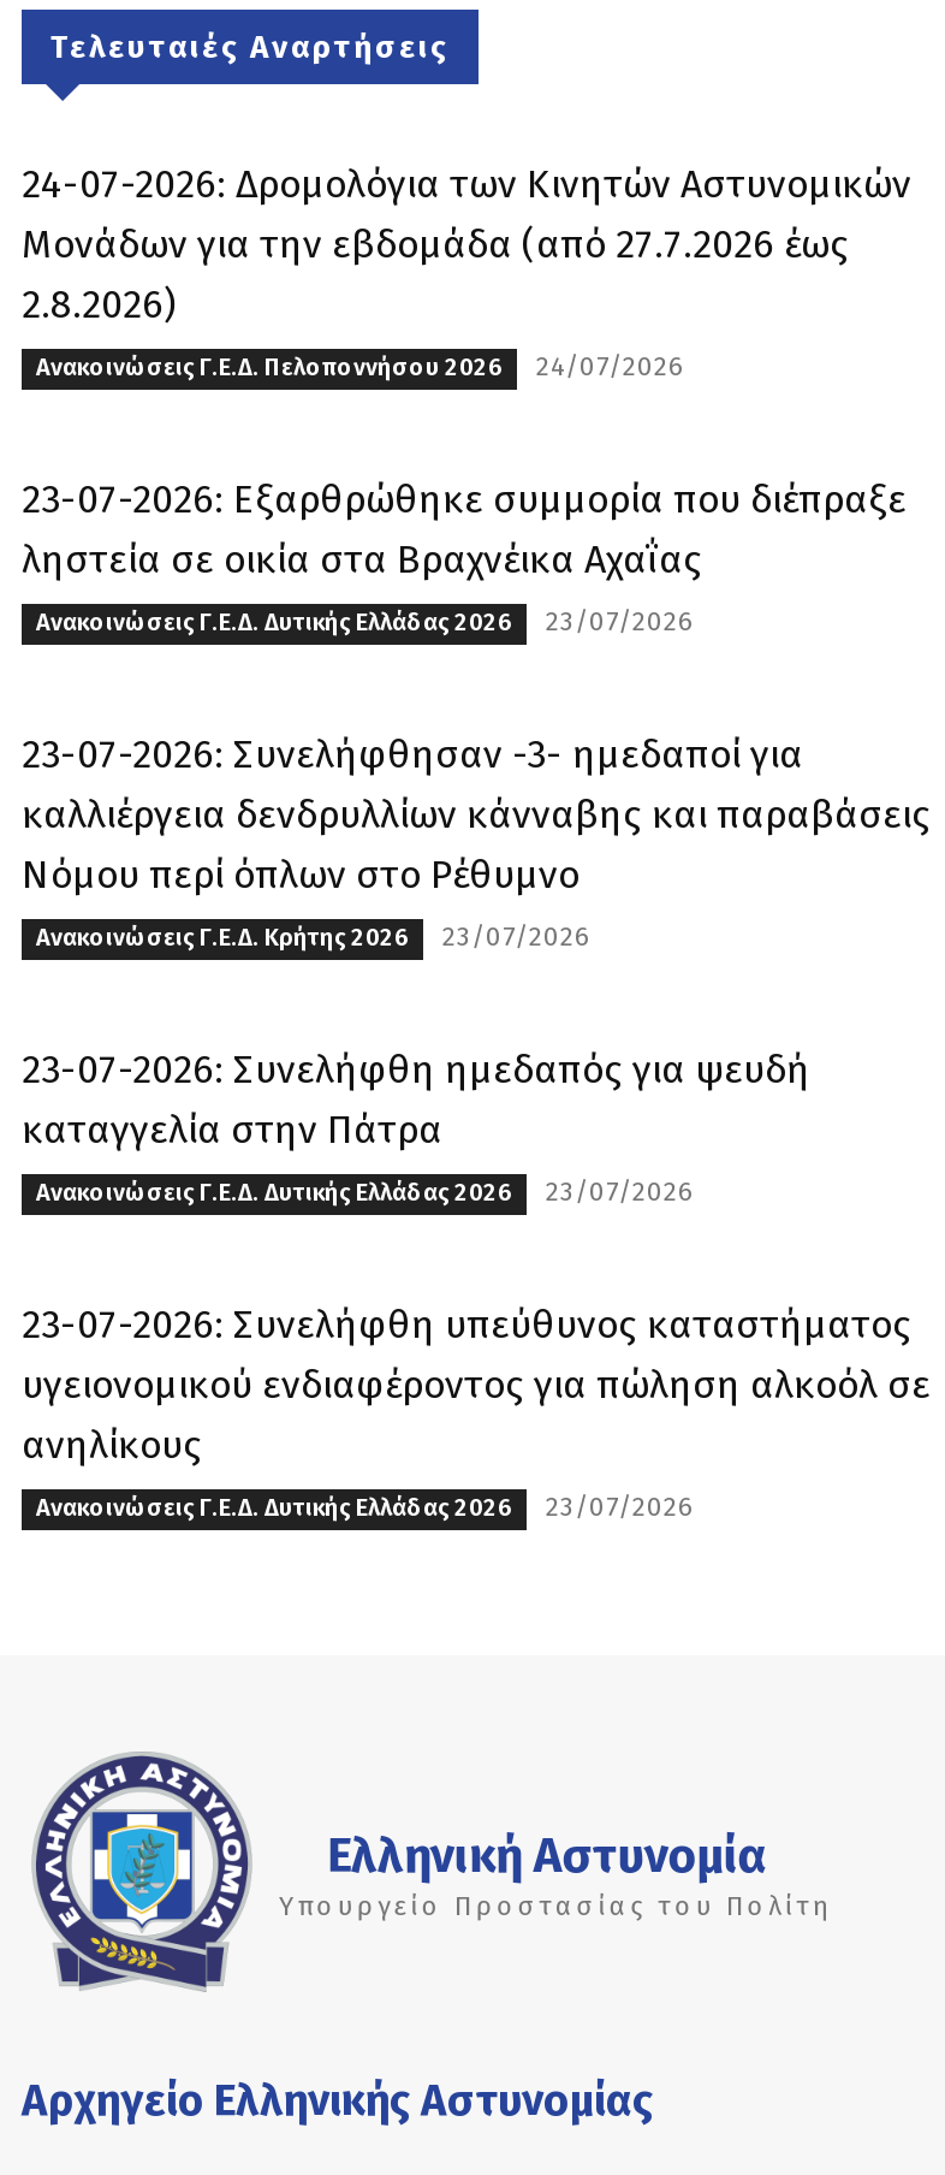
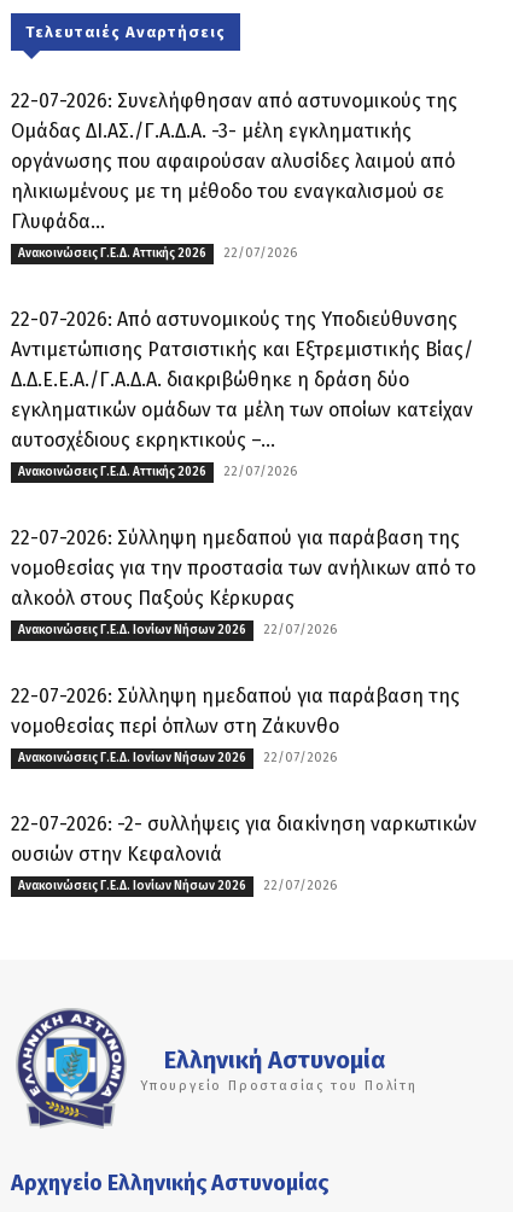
- 24-07-2026: Δρομολόγια των Κινητών Αστυνομικών
- Μονάδων για την εβδομάδα (από 27.7.2026 έως
- 2.8.2026)
+ 22-07-2026: Συνελήφθησαν από αστυνομικούς της
+ Ομάδας ΔΙ.ΑΣ./Γ.Α.Δ.Α. -3- μέλη εγκληματικής
+ οργάνωσης που αφαιρούσαν αλυσίδες λαιμού από
+ ηλικιωμένους με τη μέθοδο του εναγκαλισμού σε
+ Γλυφάδα...

- Ανακοινώσεις Γ.Ε.Δ. Πελοποννήσου 2026
- 24/07/2026
+ Ανακοινώσεις Γ.Ε.Δ. Αττικής 2026
+ 22/07/2026

- 23-07-2026: Εξαρθρώθηκε συμμορία που διέπραξε
- ληστεία σε οικία στα Βραχνέικα Αχαΐας
+ 22-07-2026: Από αστυνομικούς της Υποδιεύθυνσης
+ Αντιμετώπισης Ρατσιστικής και Εξτρεμιστικής Βίας/
+ Δ.Δ.Ε.Ε.Α./Γ.Α.Δ.Α. διακριβώθηκε η δράση δύο
+ εγκληματικών ομάδων τα μέλη των οποίων κατείχαν
+ αυτοσχέδιους εκρηκτικούς –...

- Ανακοινώσεις Γ.Ε.Δ. Δυτικής Ελλάδας 2026
- 23/07/2026
+ Ανακοινώσεις Γ.Ε.Δ. Αττικής 2026
+ 22/07/2026

- 23-07-2026: Συνελήφθησαν -3- ημεδαποί για
- καλλιέργεια δενδρυλλίων κάνναβης και παραβάσεις
- Νόμου περί όπλων στο Ρέθυμνο
+ 22-07-2026: Σύλληψη ημεδαπού για παράβαση της
+ νομοθεσίας για την προστασία των ανήλικων από το
+ αλκοόλ στους Παξούς Κέρκυρας

- Ανακοινώσεις Γ.Ε.Δ. Κρήτης 2026
- 23/07/2026
+ Ανακοινώσεις Γ.Ε.Δ. Ιονίων Νήσων 2026
+ 22/07/2026

- 23-07-2026: Συνελήφθη ημεδαπός για ψευδή
- καταγγελία στην Πάτρα
+ 22-07-2026: Σύλληψη ημεδαπού για παράβαση της
+ νομοθεσίας περί όπλων στη Ζάκυνθο

- Ανακοινώσεις Γ.Ε.Δ. Δυτικής Ελλάδας 2026
- 23/07/2026
+ Ανακοινώσεις Γ.Ε.Δ. Ιονίων Νήσων 2026
+ 22/07/2026

- 23-07-2026: Συνελήφθη υπεύθυνος καταστήματος
- υγειονομικού ενδιαφέροντος για πώληση αλκοόλ σε
- ανηλίκους
+ 22-07-2026: -2- συλλήψεις για διακίνηση ναρκωτικών
+ ουσιών στην Κεφαλονιά

- Ανακοινώσεις Γ.Ε.Δ. Δυτικής Ελλάδας 2026
- 23/07/2026
+ Ανακοινώσεις Γ.Ε.Δ. Ιονίων Νήσων 2026
+ 22/07/2026
